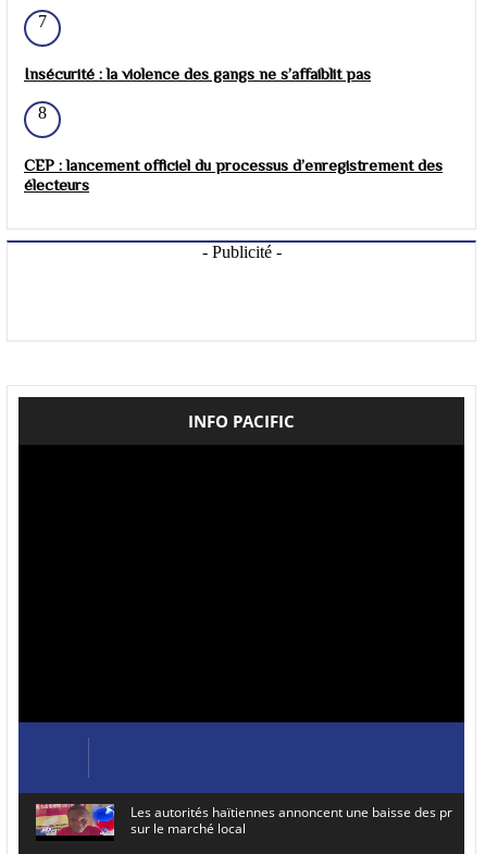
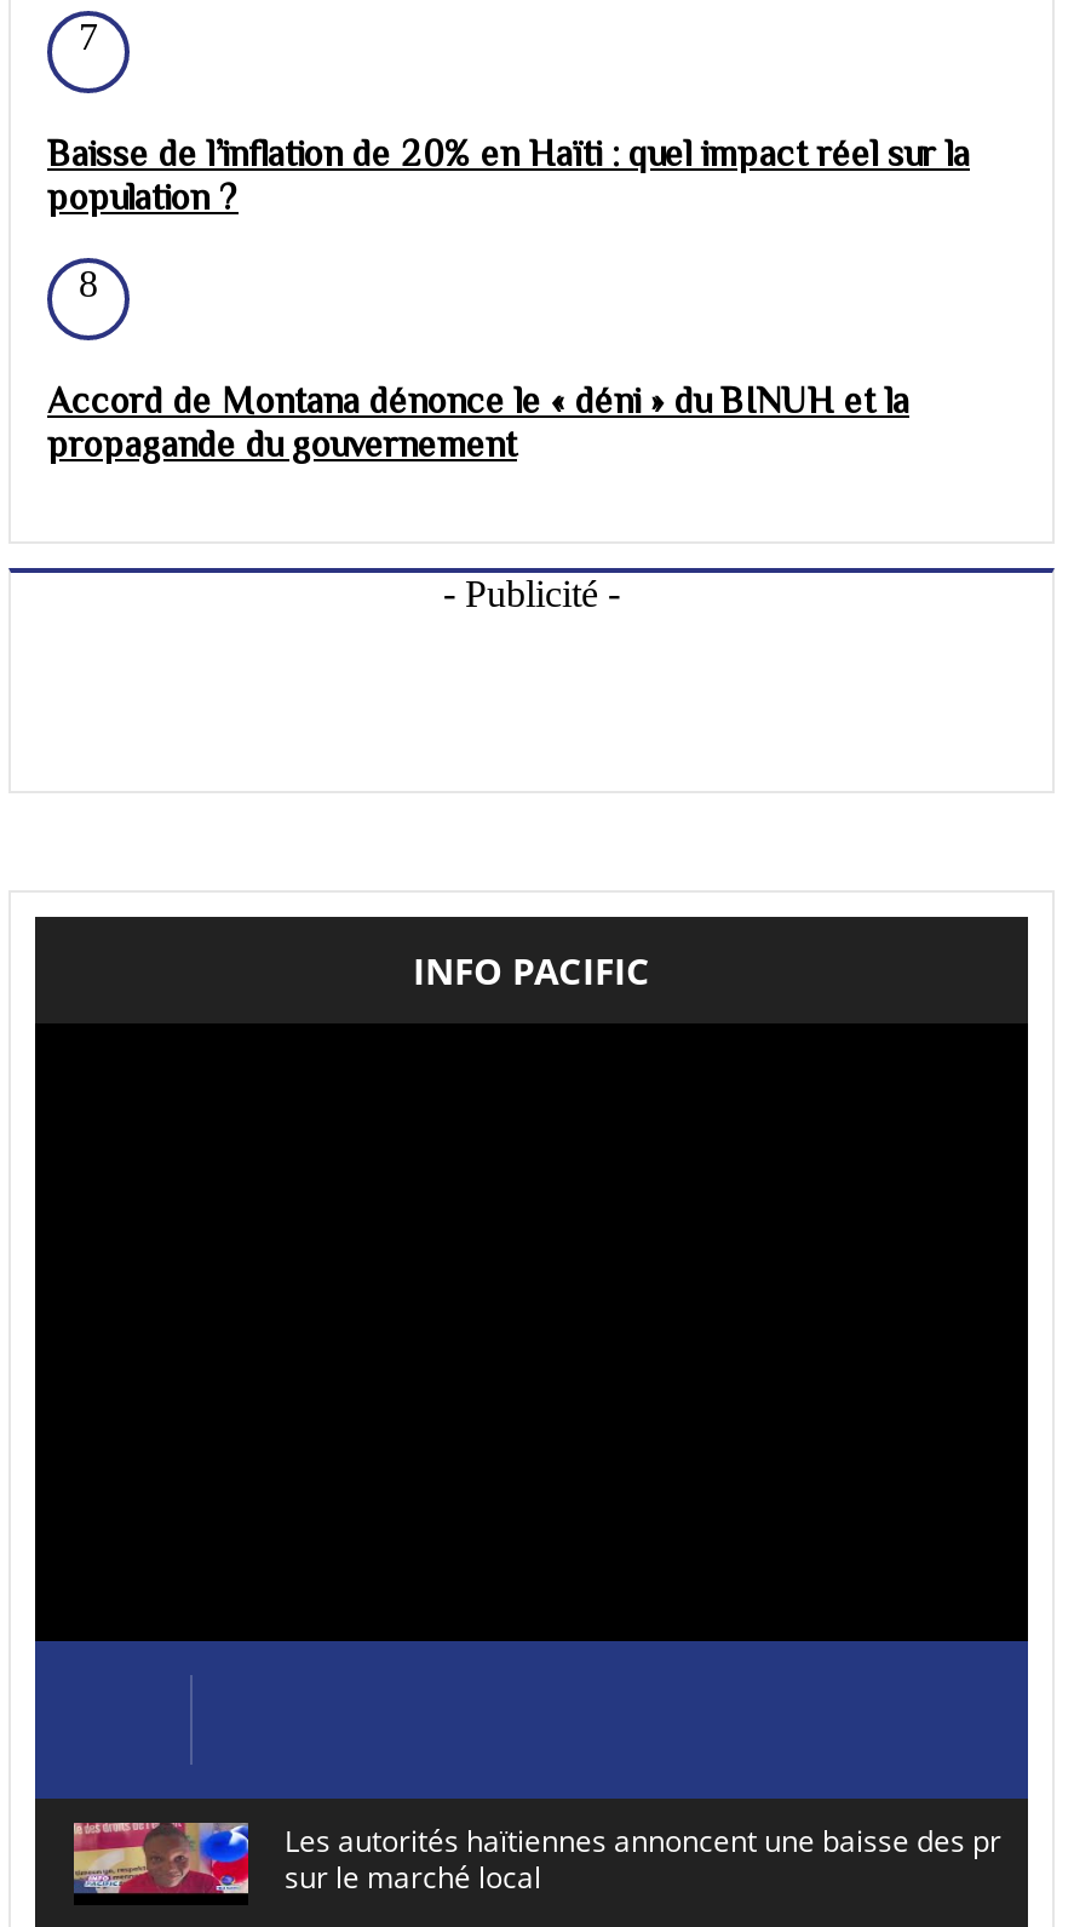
- Insécurité : la violence des gangs ne s’affaiblit pas
+ Baisse de l’inflation de 20% en Haïti : quel impact réel sur la
+ population ?

- CEP : lancement officiel du processus d’enregistrement des
- électeurs
+ Accord de Montana dénonce le « déni » du BINUH et la
+ propagande du gouvernement
